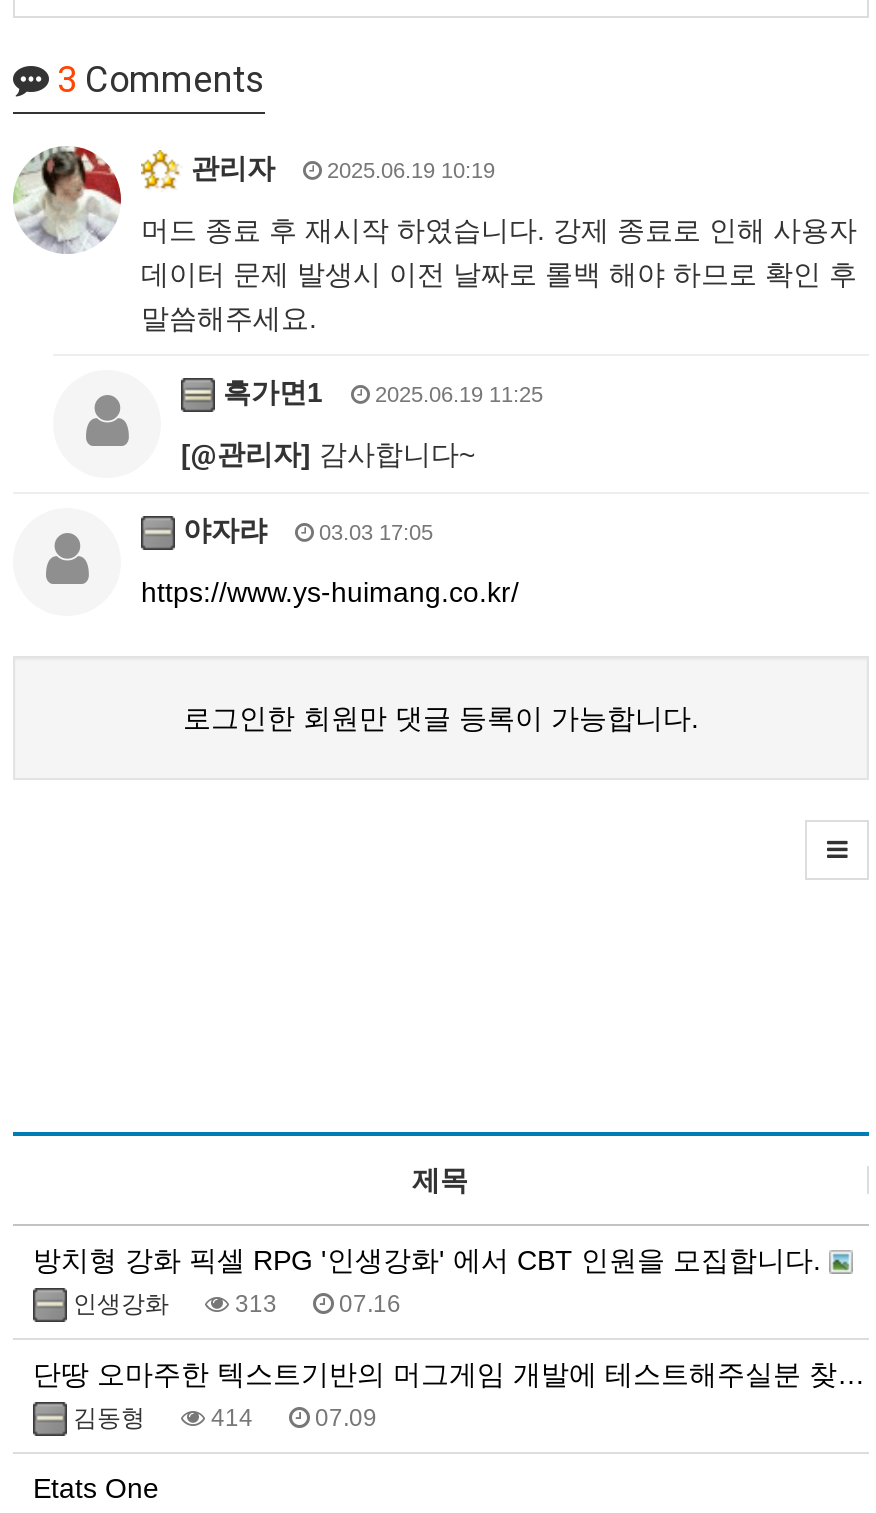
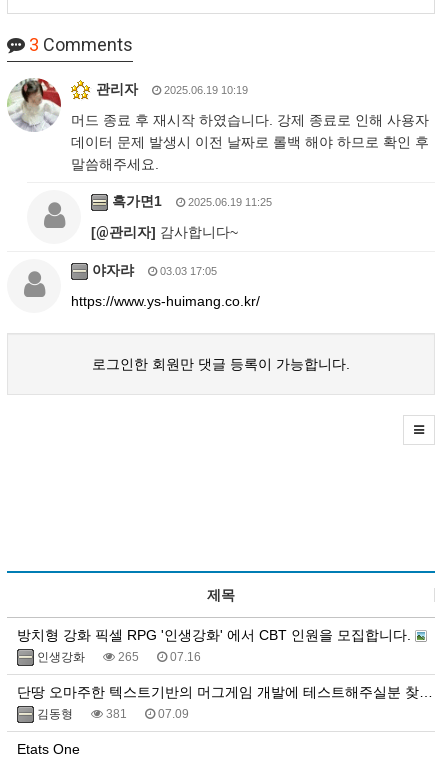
- 313 07.16
+ 265 07.16

- 414 07.09
+ 381 07.09
